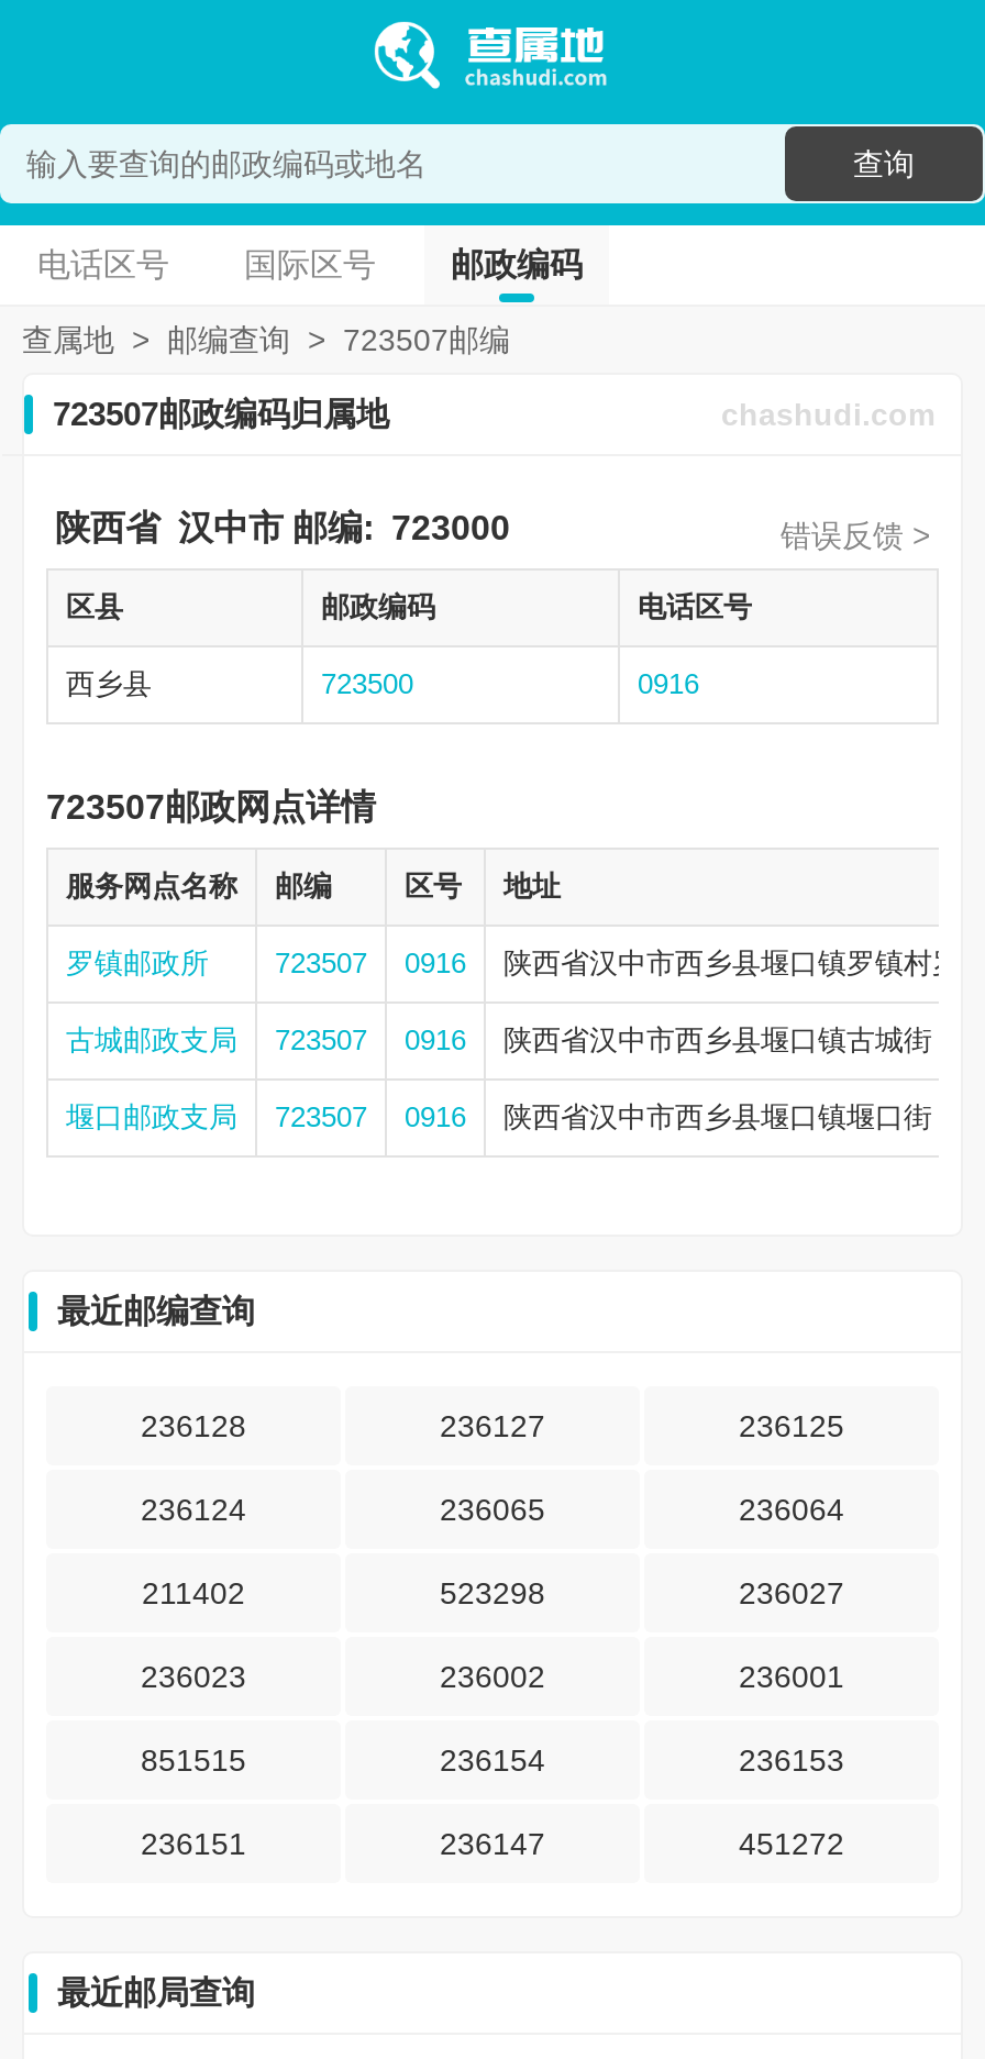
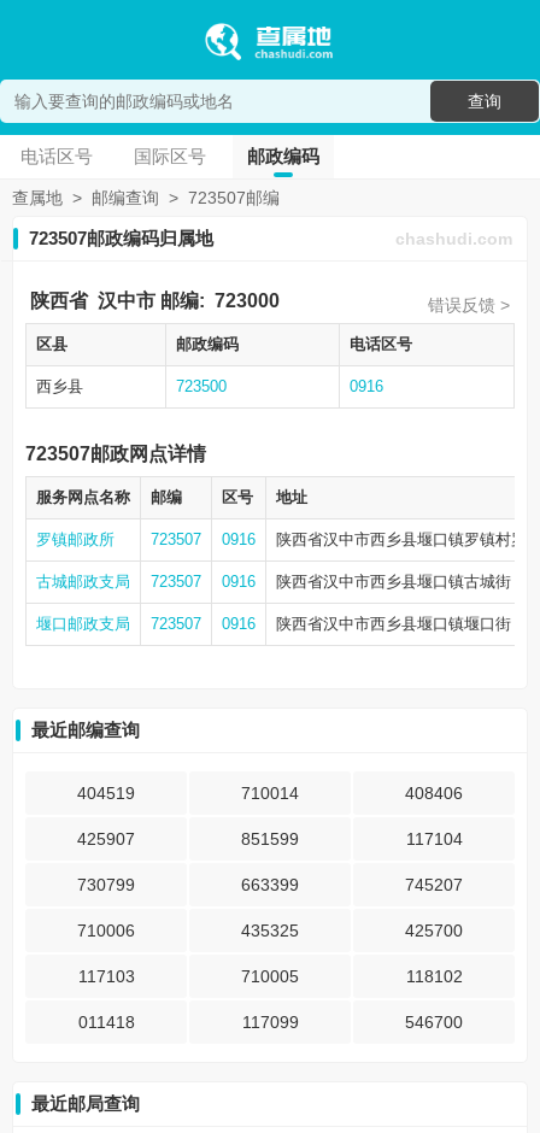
- 236128
+ 404519

- 236127
+ 710014

- 236125
+ 408406

- 236124
+ 425907

- 236065
+ 851599

- 236064
+ 117104

- 211402
+ 730799

- 523298
+ 663399

- 236027
+ 745207

- 236023
+ 710006

- 236002
+ 435325

- 236001
+ 425700

- 851515
+ 117103

- 236154
+ 710005

- 236153
+ 118102

- 236151
+ 011418

- 236147
+ 117099

- 451272
+ 546700
